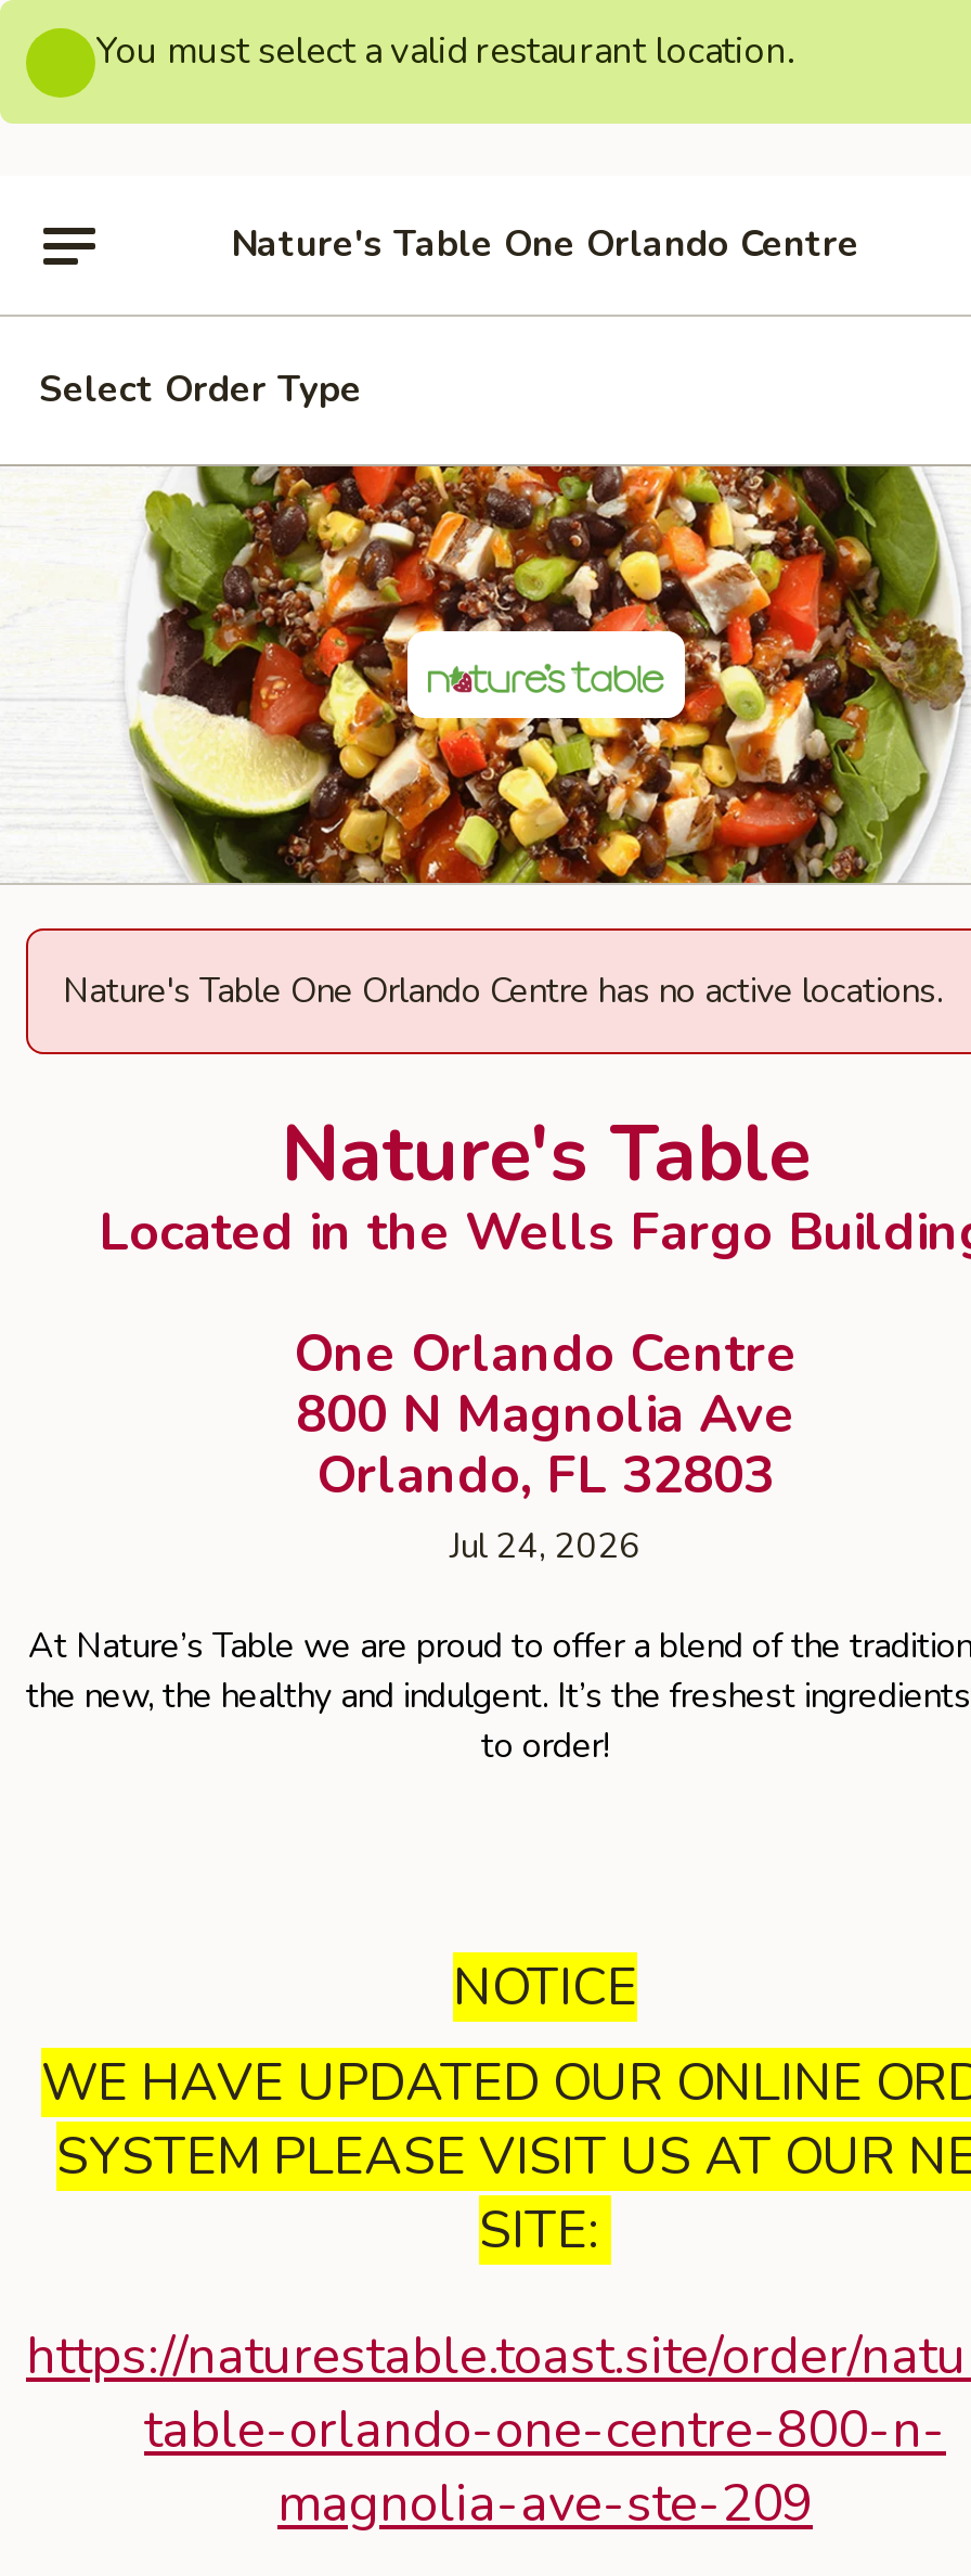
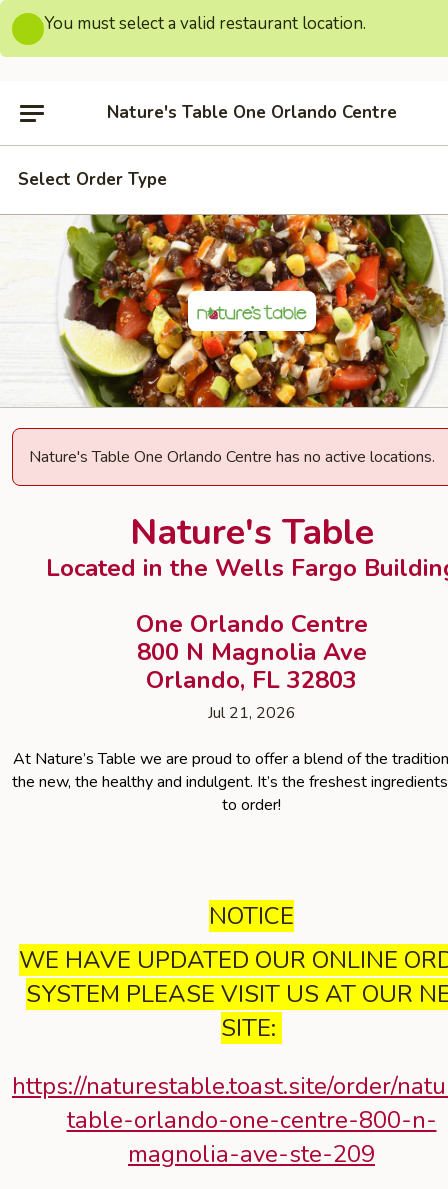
- Jul 24, 2026
+ Jul 21, 2026
